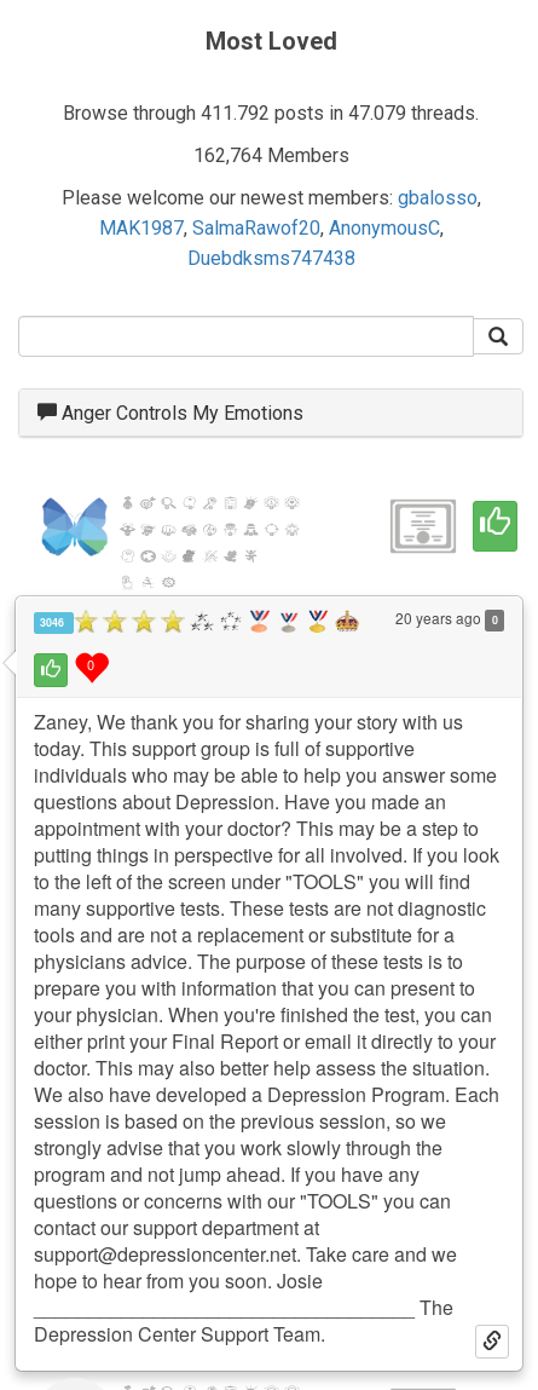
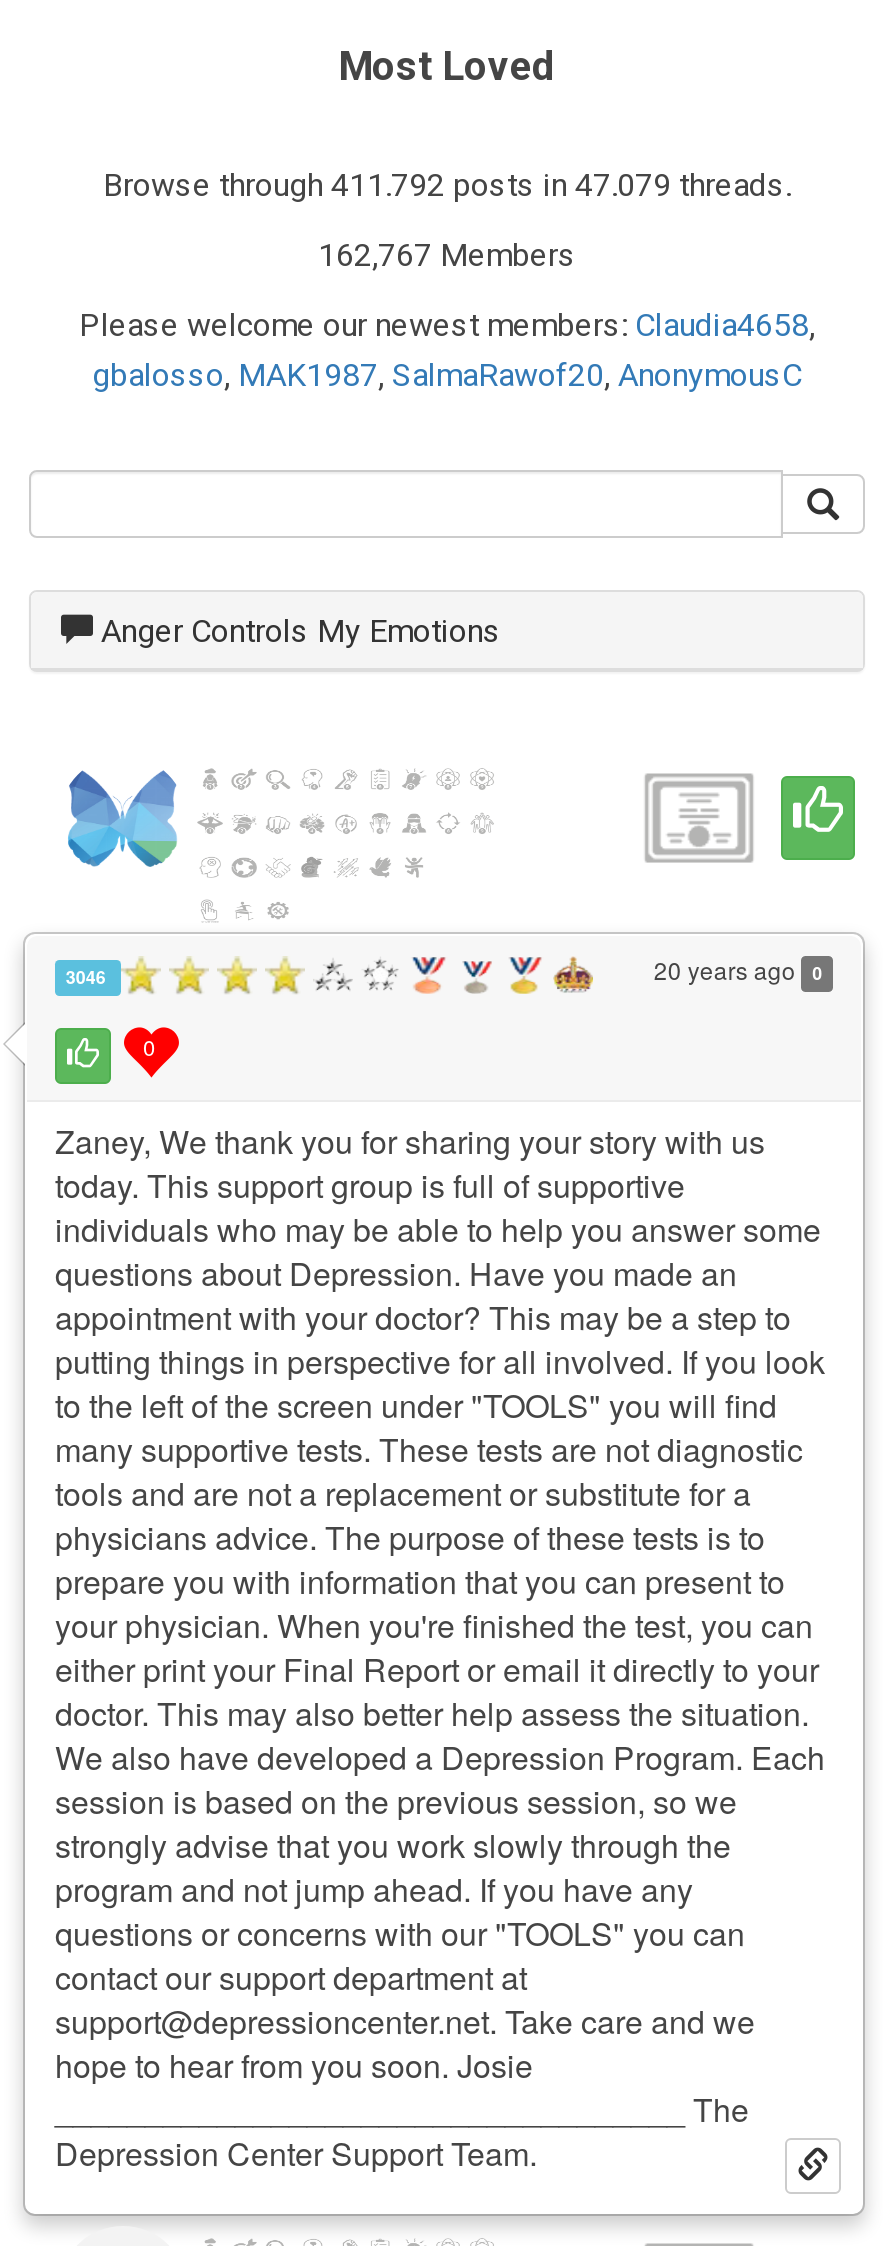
- 162,764 Members
+ 162,767 Members

- Please welcome our newest members: gbalosso,
- MAK1987, SalmaRawof20, AnonymousC,
- Duebdksms747438
+ Please welcome our newest members: Claudia4658,
+ gbalosso, MAK1987, SalmaRawof20, AnonymousC
